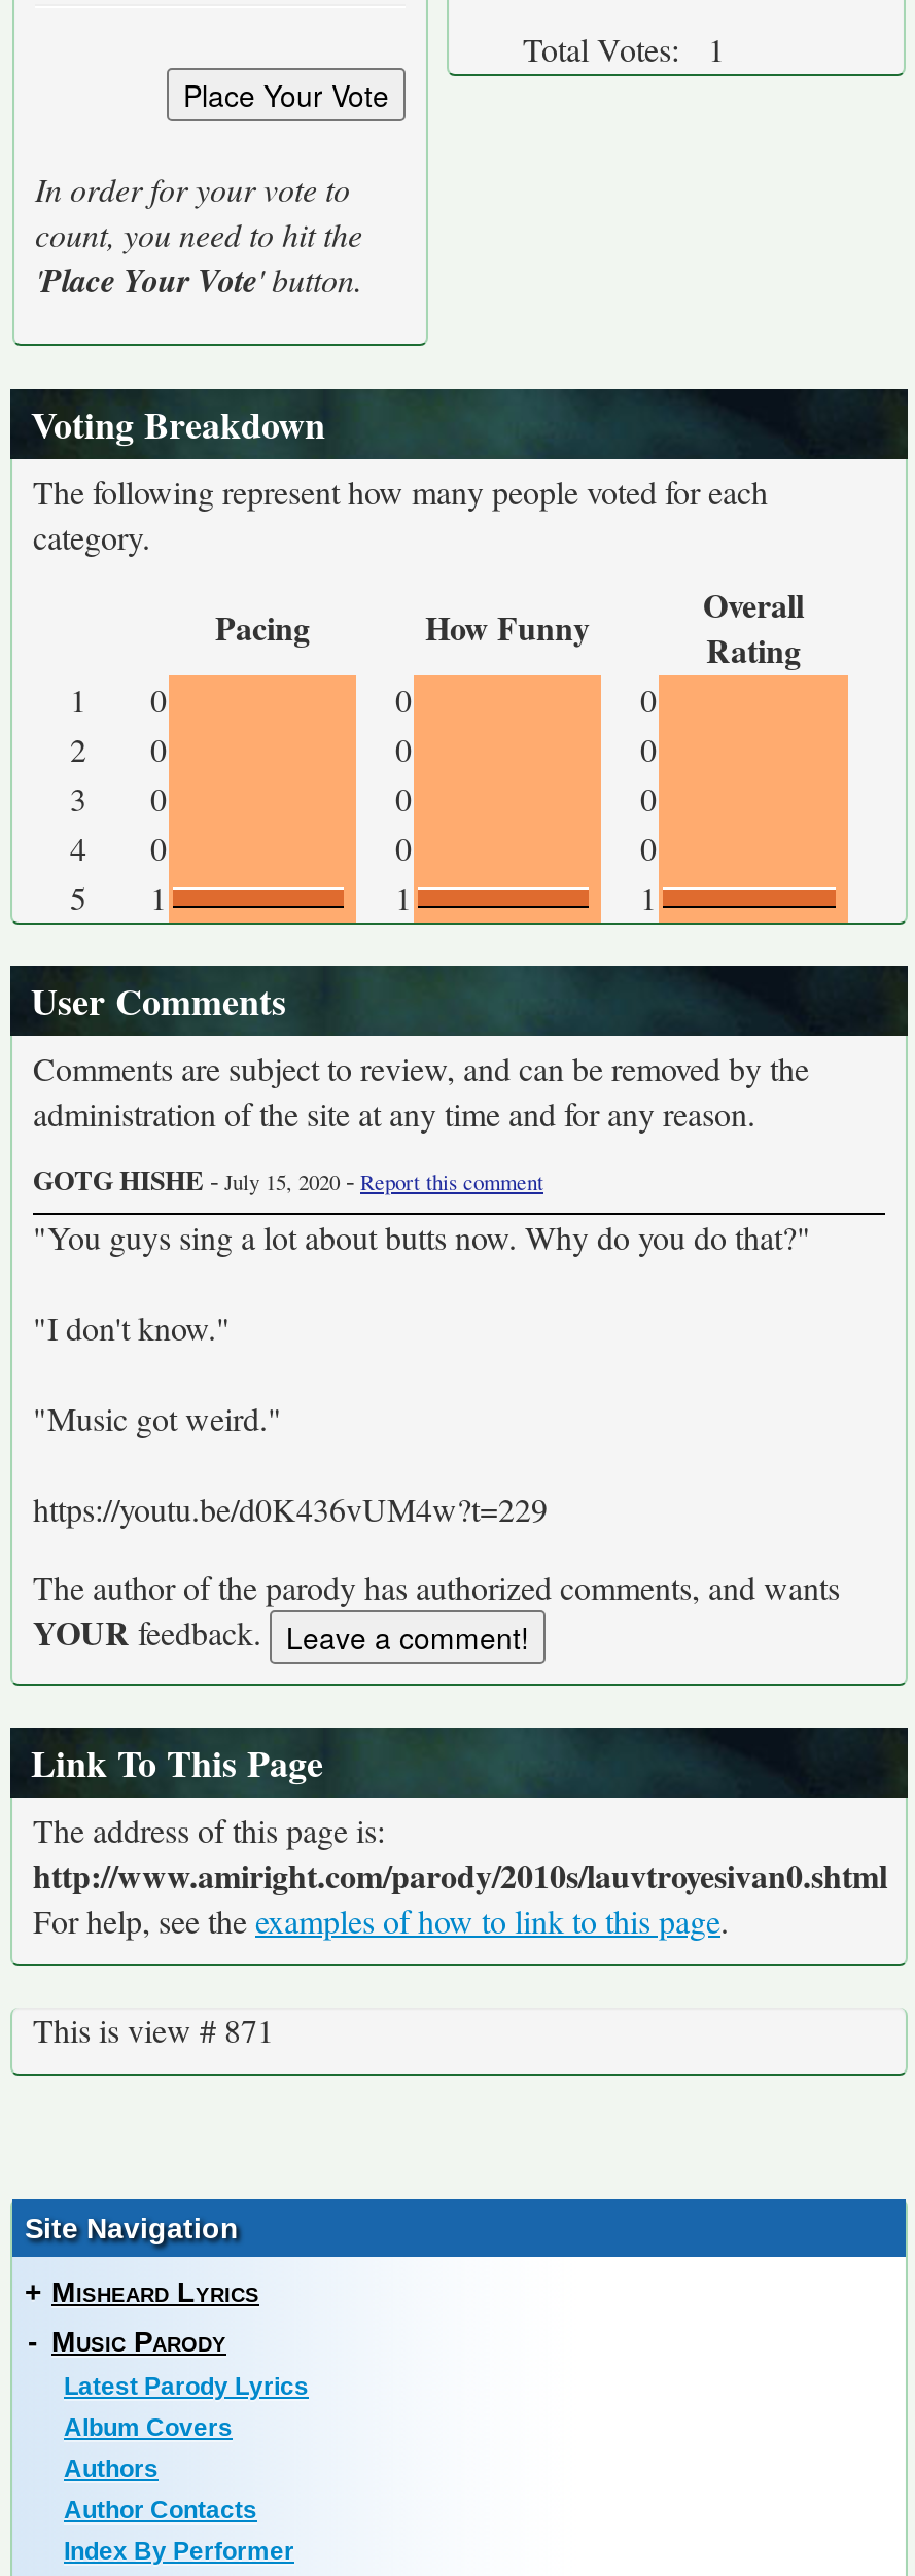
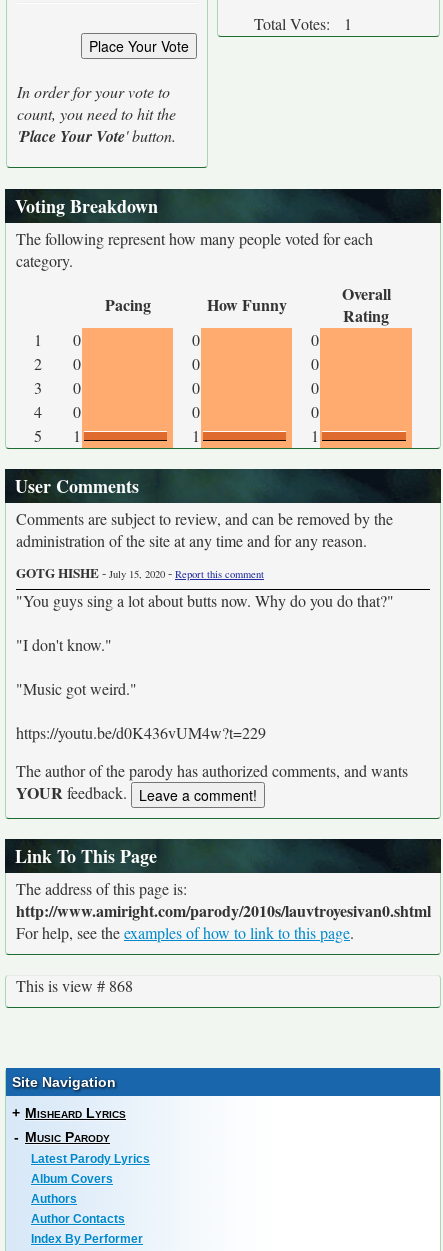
- This is view # 871
+ This is view # 868
